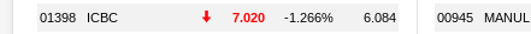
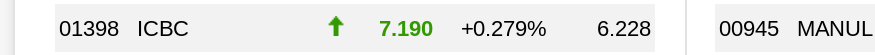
- 7.020
+ 7.190

- -1.266%
+ +0.279%

- 6.084
+ 6.228
